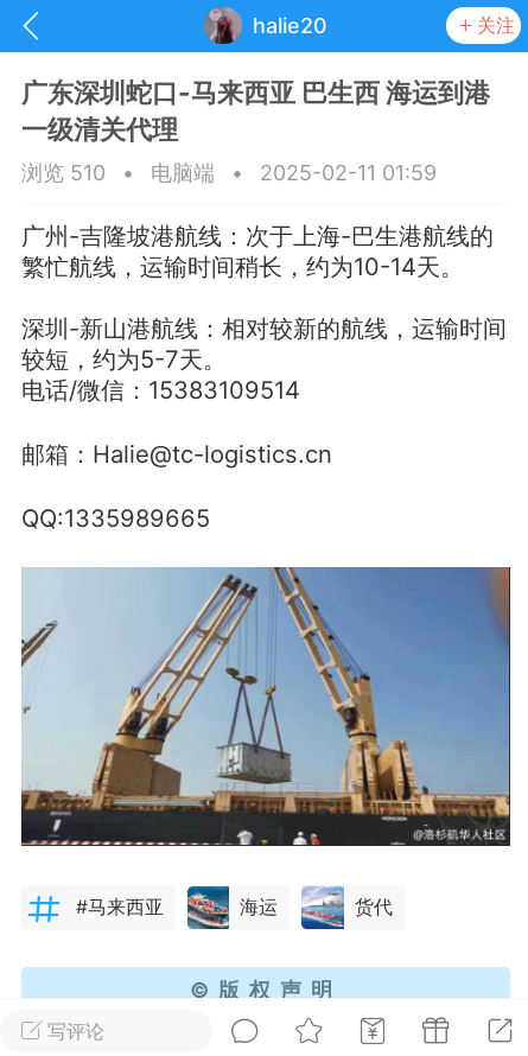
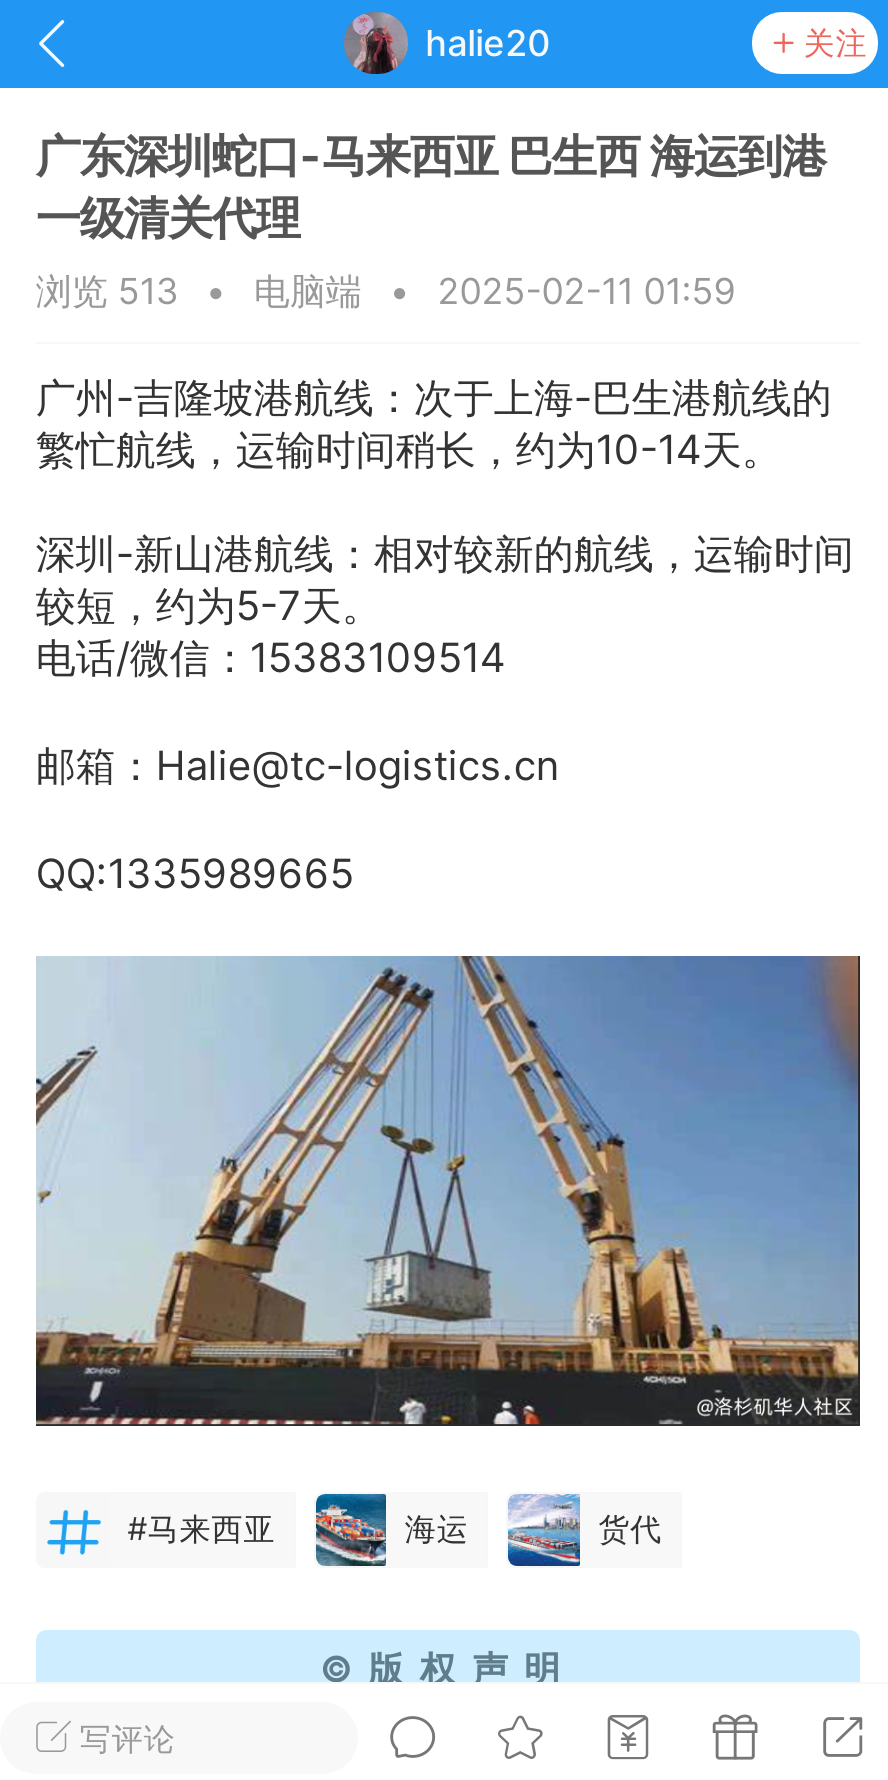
- 浏览 510
+ 浏览 513
